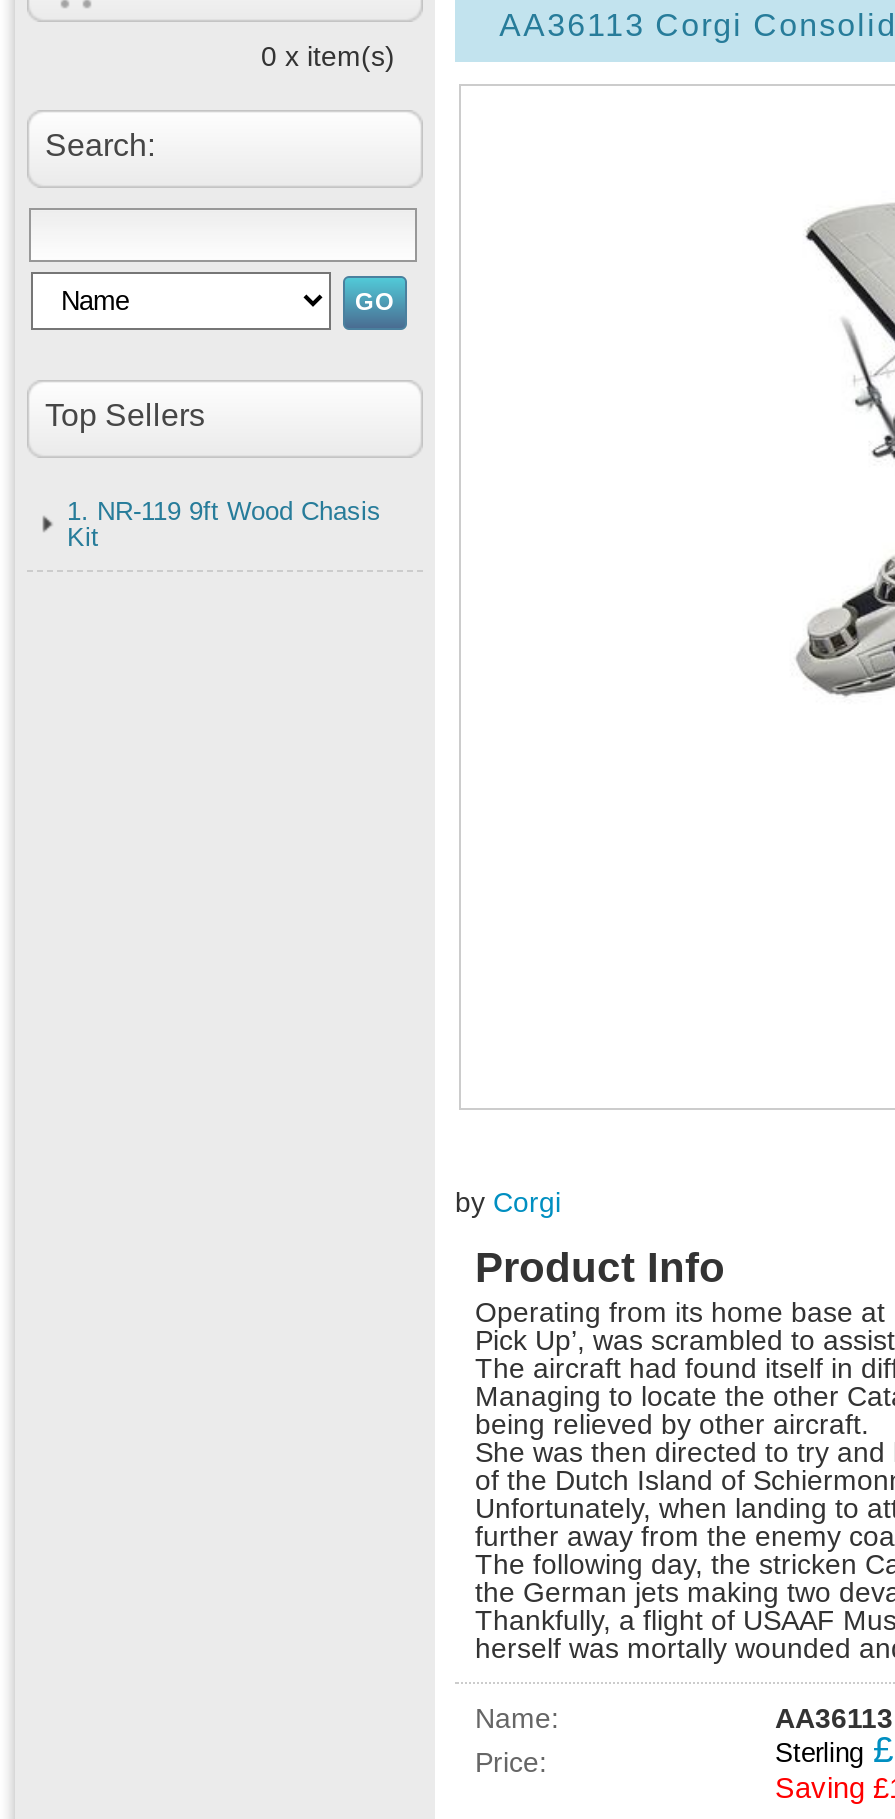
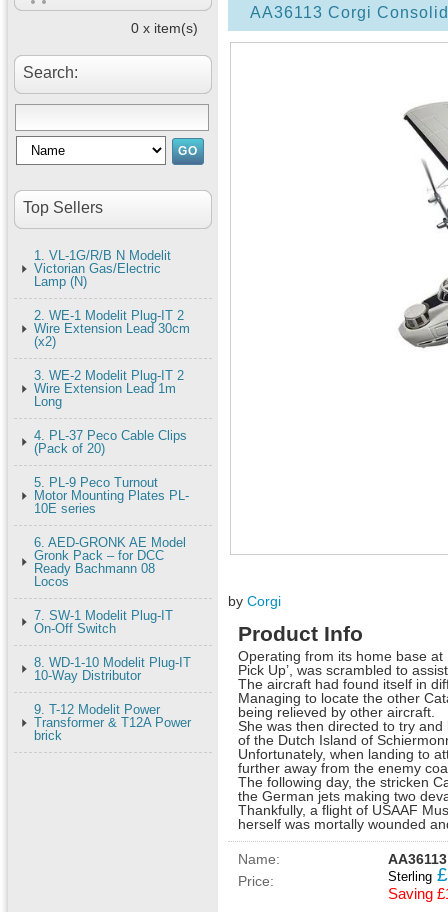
- 1. NR-119 9ft Wood Chasis
- Kit
+ 1. VL-1G/R/B N Modelit
+ Victorian Gas/Electric
+ Lamp (N)
+ 2. WE-1 Modelit Plug-IT 2
+ Wire Extension Lead 30cm
+ (x2)
+ 3. WE-2 Modelit Plug-IT 2
+ Wire Extension Lead 1m
+ Long
+ 4. PL-37 Peco Cable Clips
+ (Pack of 20)
+ 5. PL-9 Peco Turnout
+ Motor Mounting Plates PL-
+ 10E series
+ 6. AED-GRONK AE Model
+ Gronk Pack – for DCC
+ Ready Bachmann 08
+ Locos
+ 7. SW-1 Modelit Plug-IT
+ On-Off Switch
+ 8. WD-1-10 Modelit Plug-IT
+ 10-Way Distributor
+ 9. T-12 Modelit Power
+ Transformer & T12A Power
+ brick
